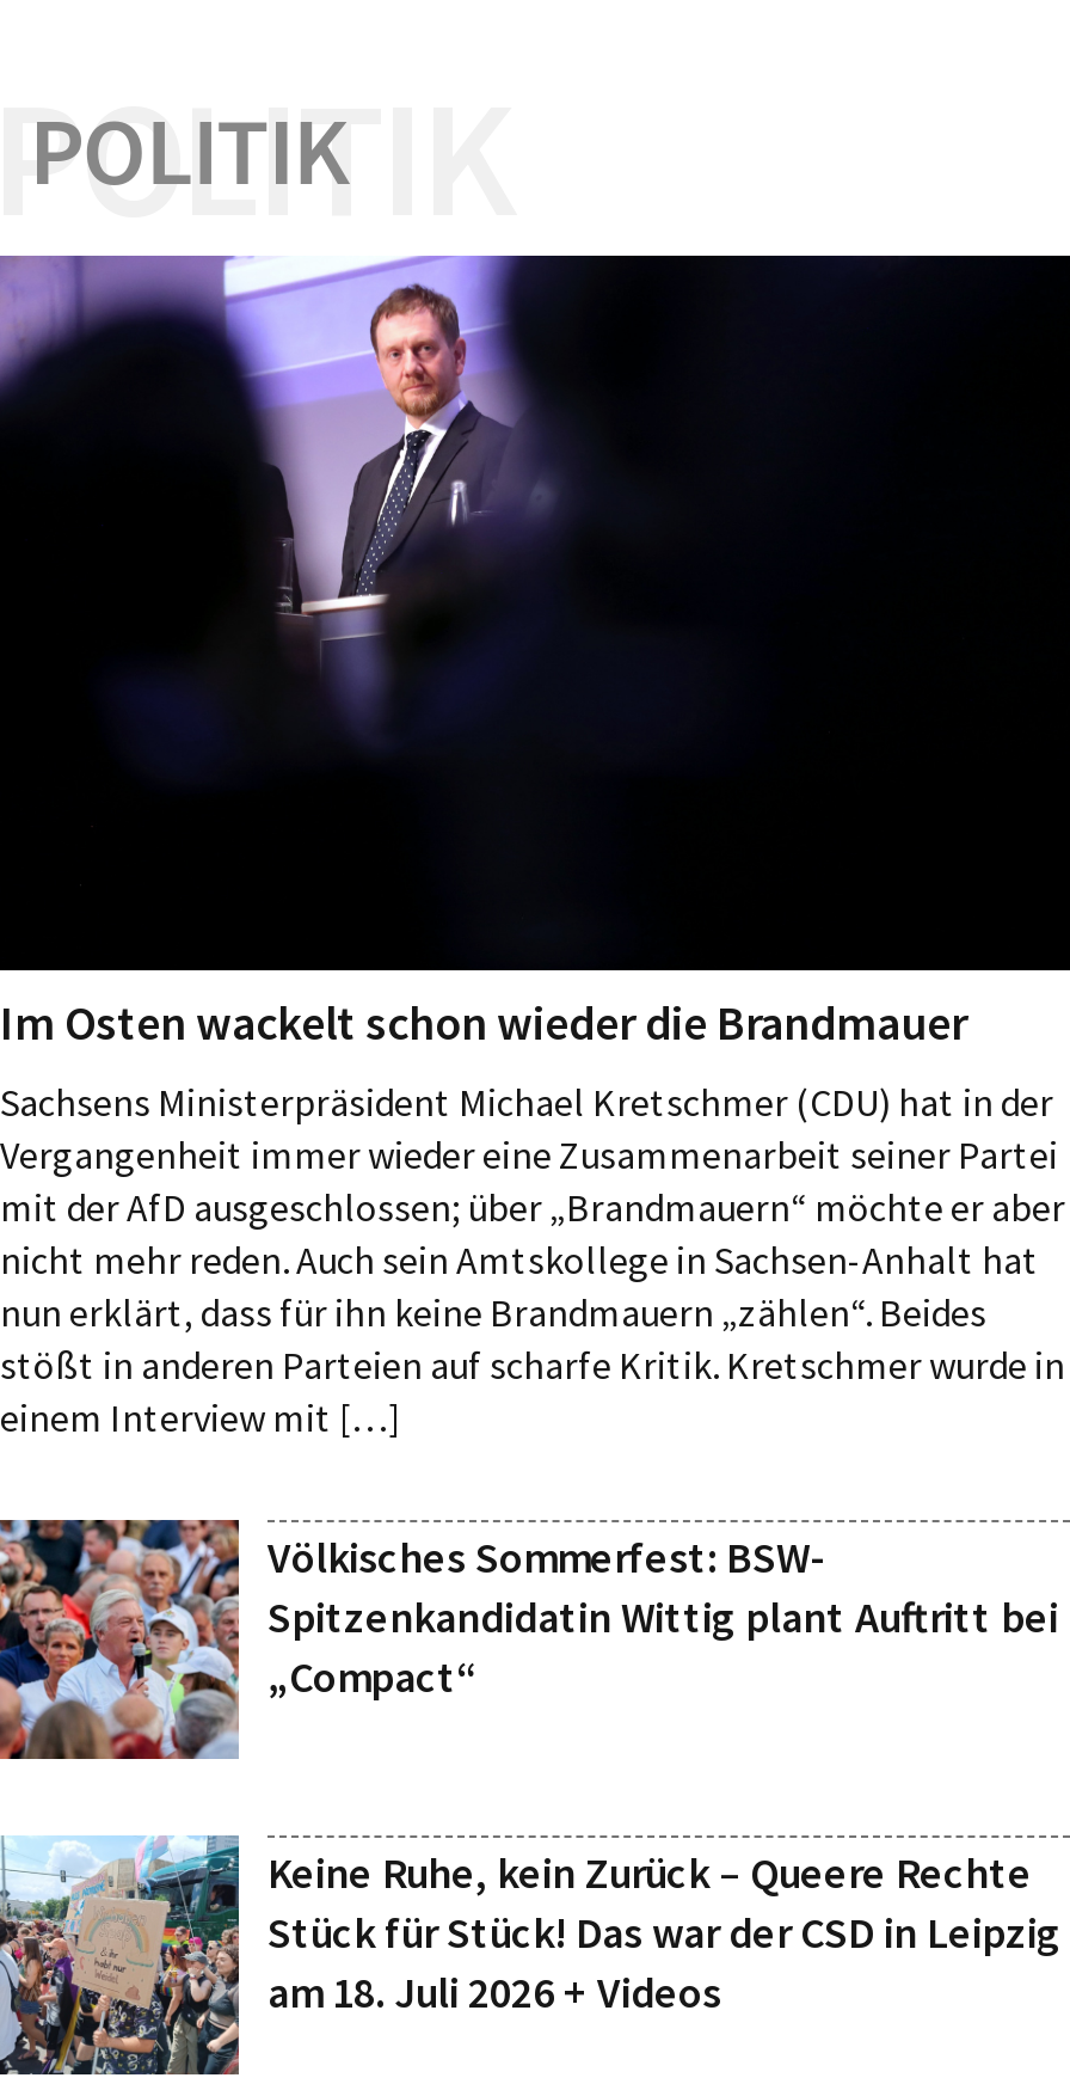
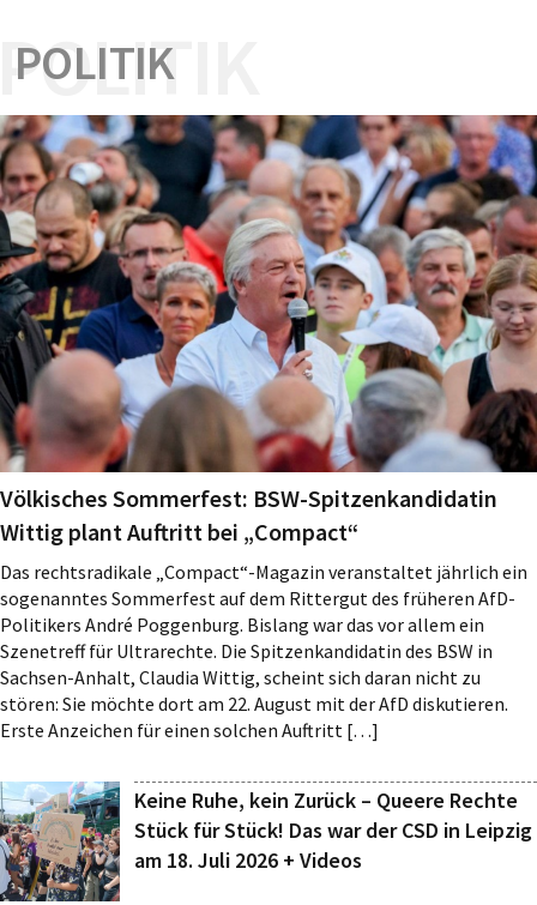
- [image]
+ [image]

- Im Osten wackelt schon wieder die Brandmauer
- Sachsens Ministerpräsident Michael Kretschmer (CDU) hat in der
- Vergangenheit immer wieder eine Zusammenarbeit seiner Partei
- mit der AfD ausgeschlossen; über „Brandmauern“ möchte er aber
- nicht mehr reden. Auch sein Amtskollege in Sachsen-Anhalt hat
- nun erklärt, dass für ihn keine Brandmauern „zählen“. Beides
- stößt in anderen Parteien auf scharfe Kritik. Kretschmer wurde in
- einem Interview mit […]
- Völkisches Sommerfest: BSW-
- Spitzenkandidatin Wittig plant Auftritt bei
- „Compact“
+ Völkisches Sommerfest: BSW-Spitzenkandidatin
+ Wittig plant Auftritt bei „Compact“
+ Das rechtsradikale „Compact“-Magazin veranstaltet jährlich ein
+ sogenanntes Sommerfest auf dem Rittergut des früheren AfD-
+ Politikers André Poggenburg. Bislang war das vor allem ein
+ Szenetreff für Ultrarechte. Die Spitzenkandidatin des BSW in
+ Sachsen-Anhalt, Claudia Wittig, scheint sich daran nicht zu
+ stören: Sie möchte dort am 22. August mit der AfD diskutieren.
+ Erste Anzeichen für einen solchen Auftritt […]
